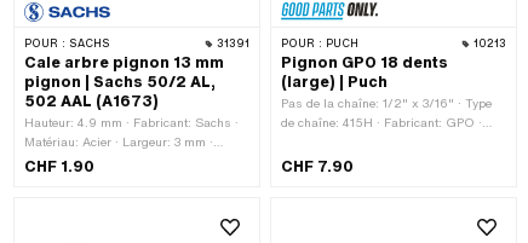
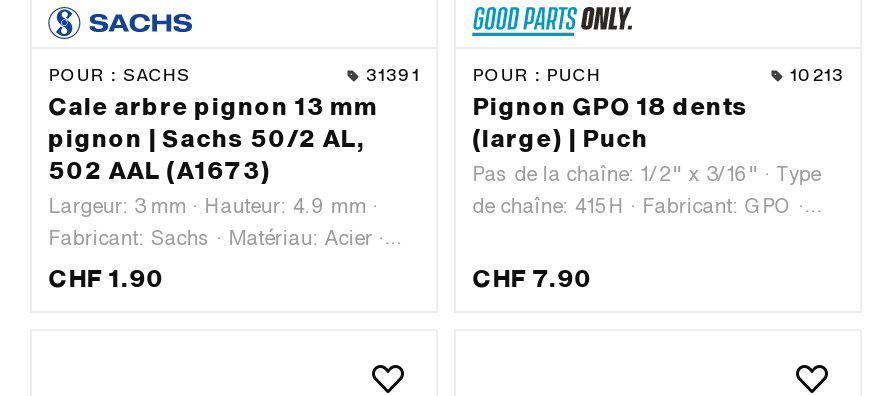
- Hauteur: 4.9 mm · Fabricant: Sachs ·
- Matériau: Acier · Largeur: 3 mm ·
+ Largeur: 3 mm · Hauteur: 4.9 mm ·
+ Fabricant: Sachs · Matériau: Acier ·
